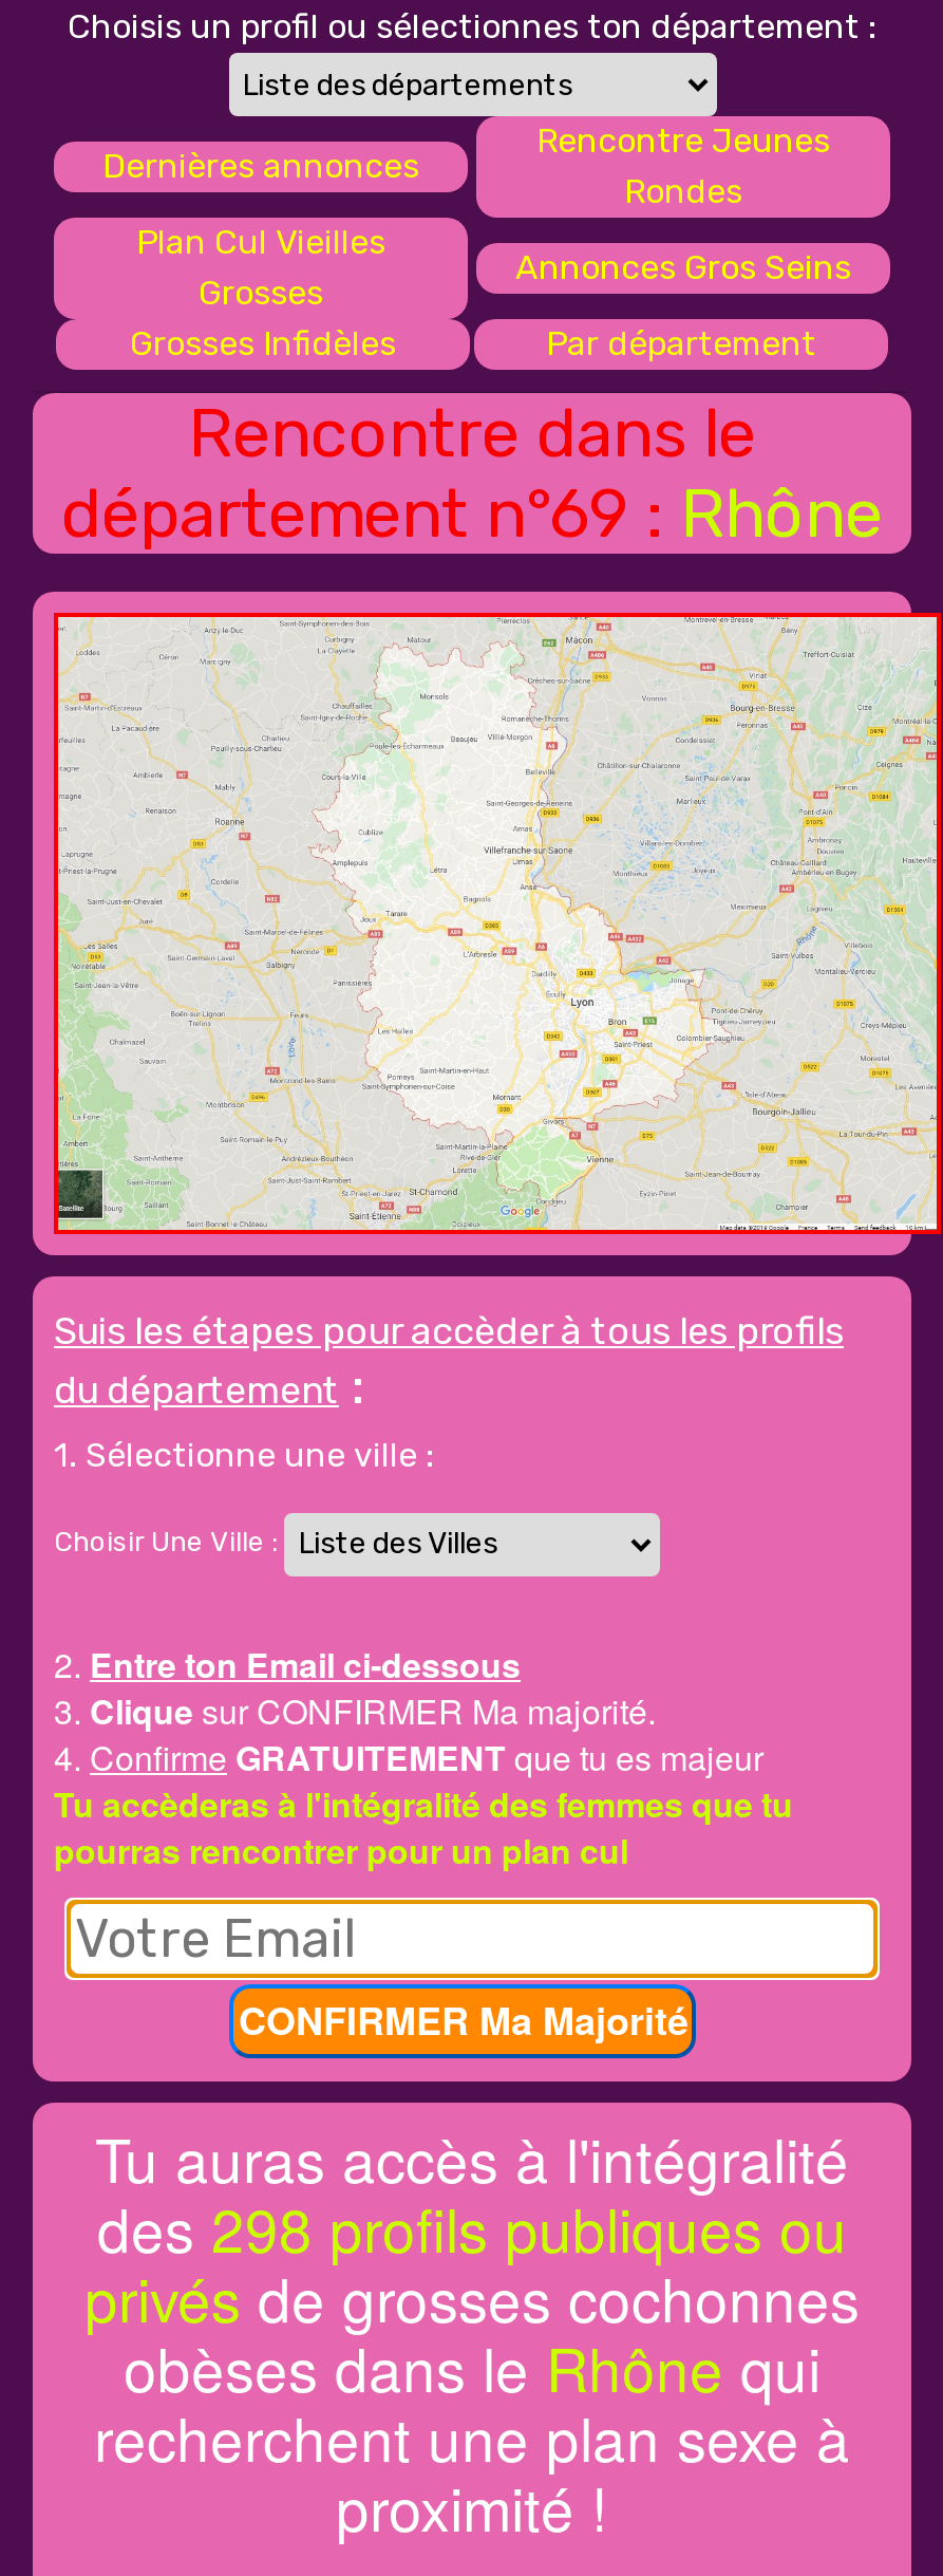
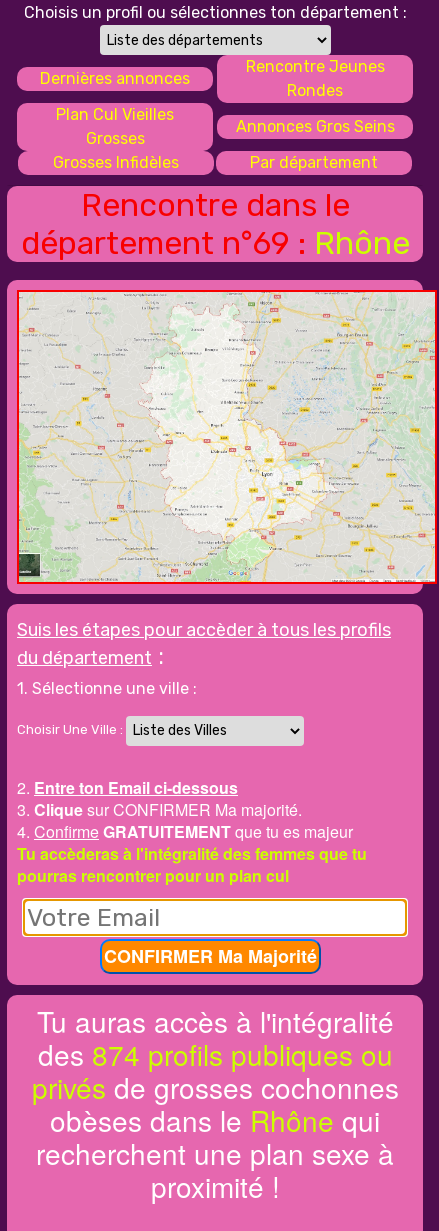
- des298 profils publiques ou
+ des874 profils publiques ou
